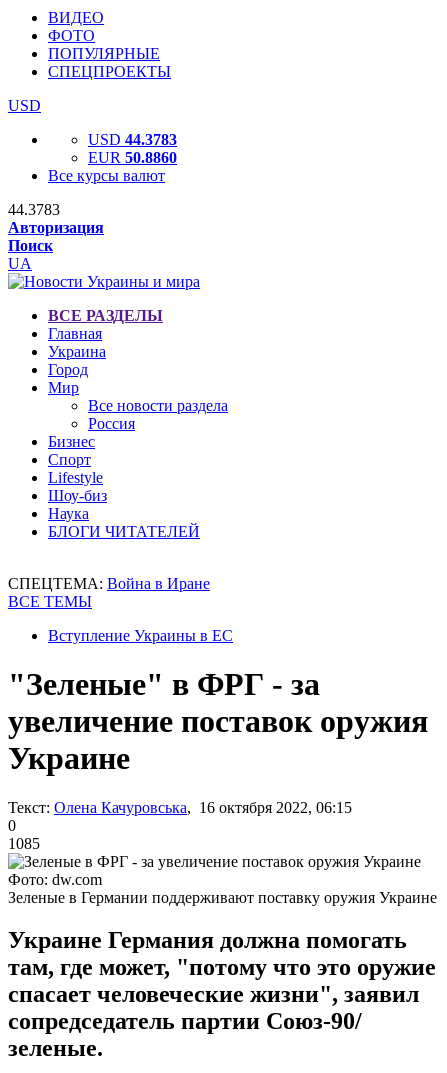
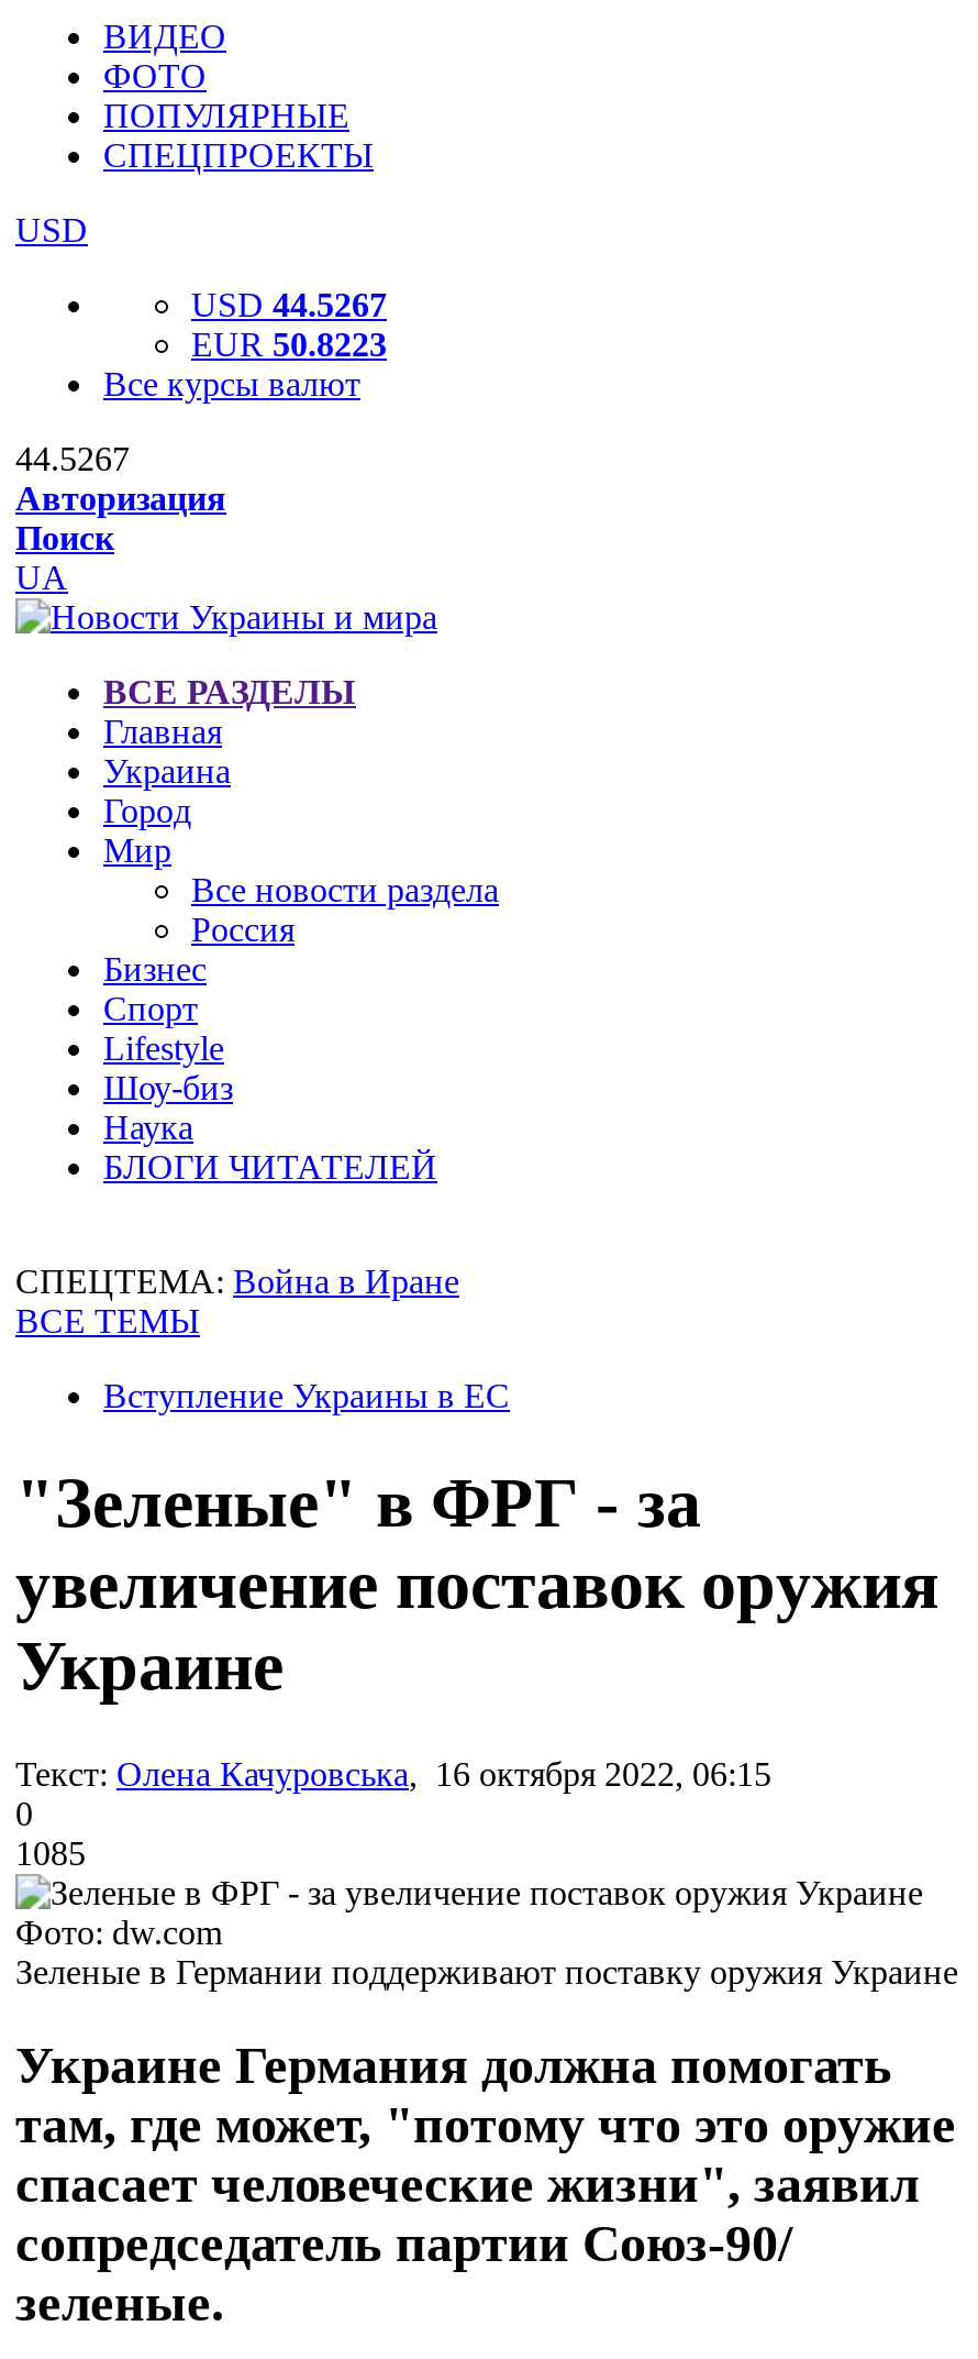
- USD 44.3783
+ USD 44.5267

- EUR 50.8860
+ EUR 50.8223

- 44.3783
+ 44.5267
